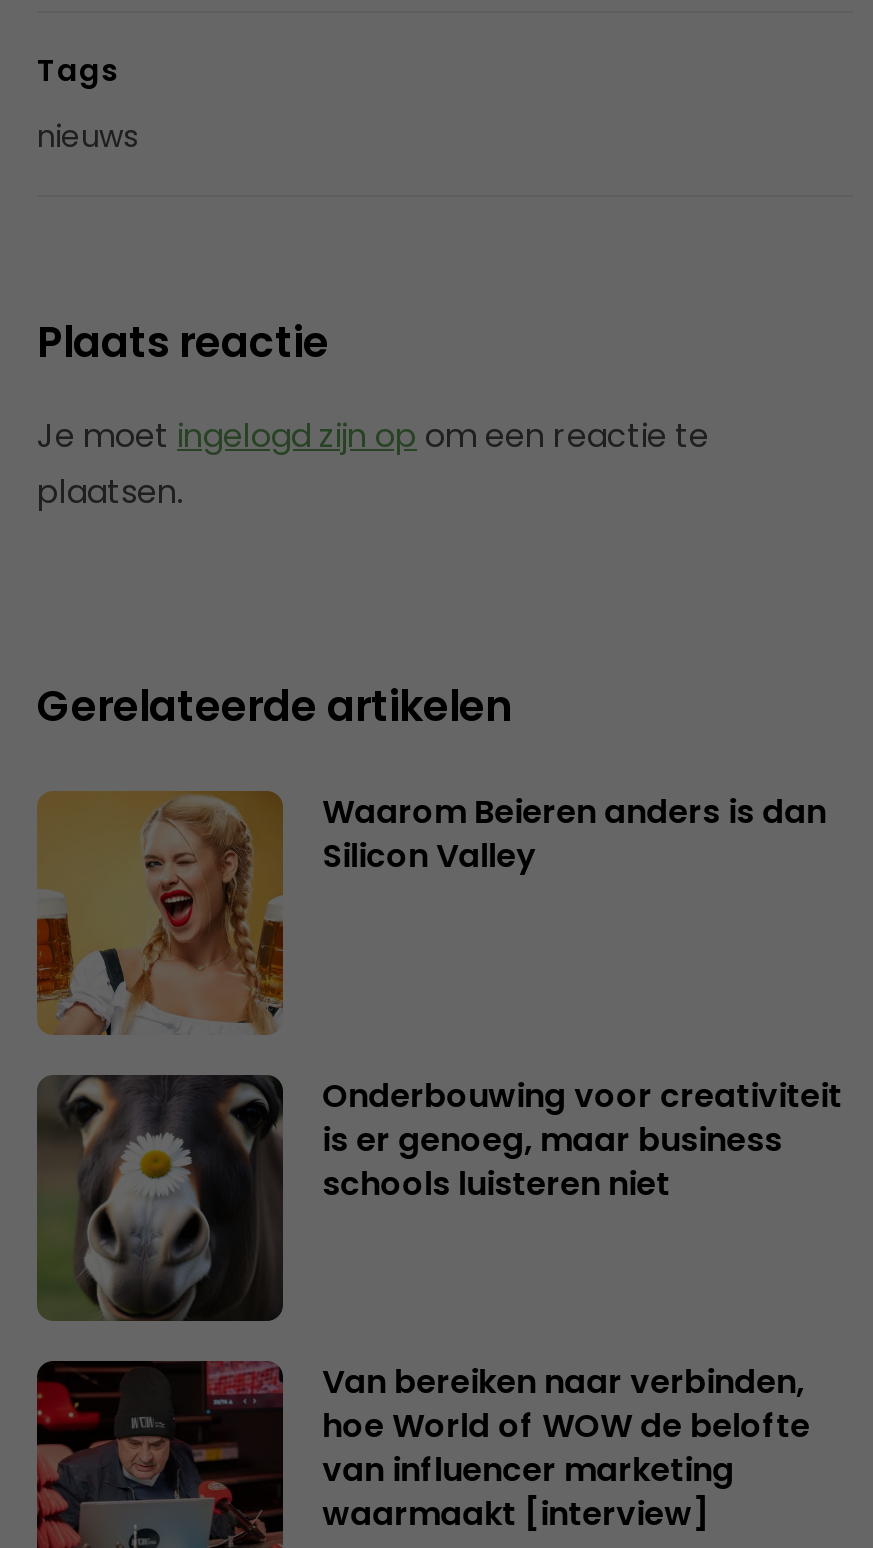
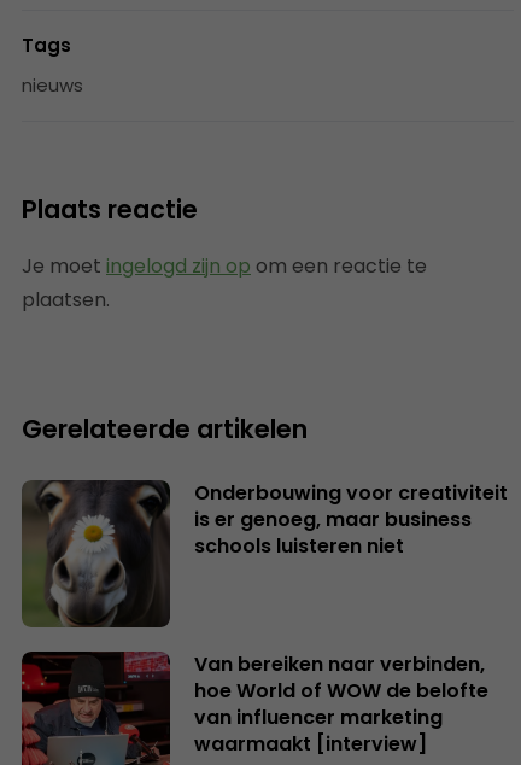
- [image]
- Waarom Beieren anders is dan
- Silicon Valley
